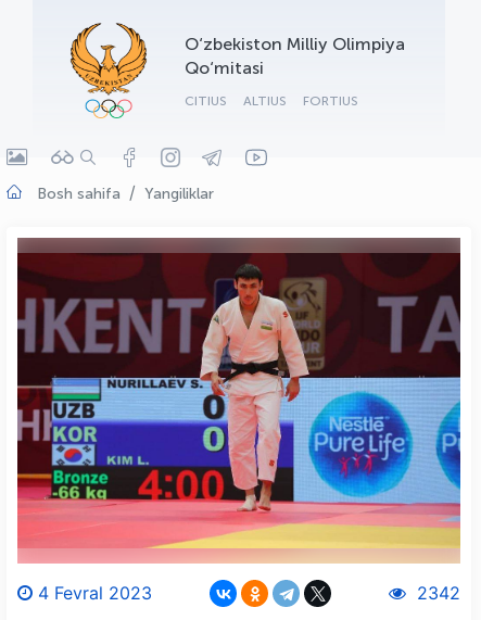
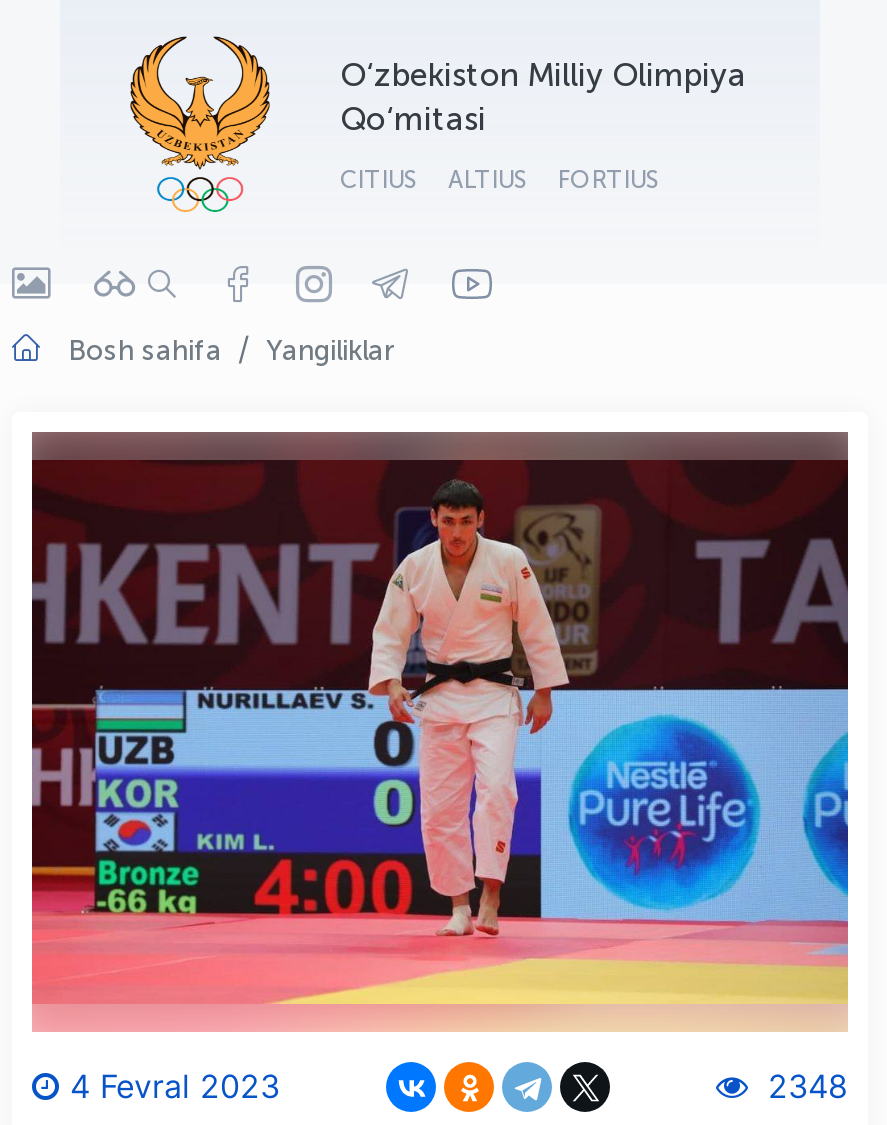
- 2342
+ 2348
